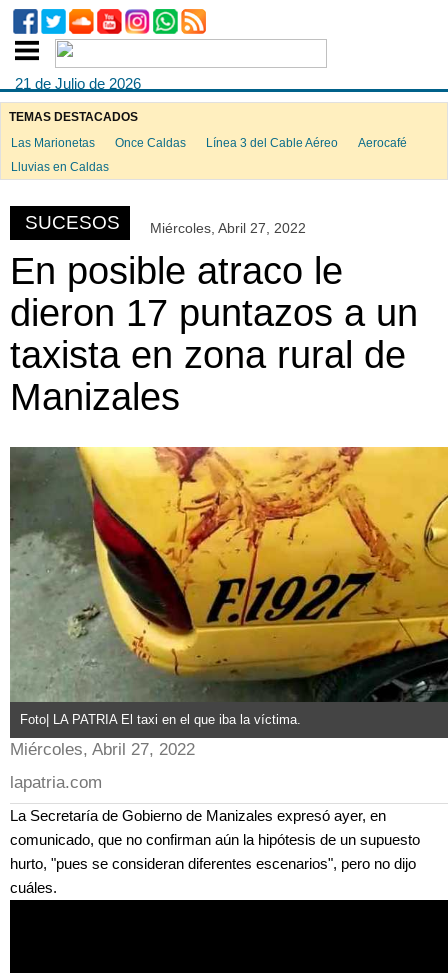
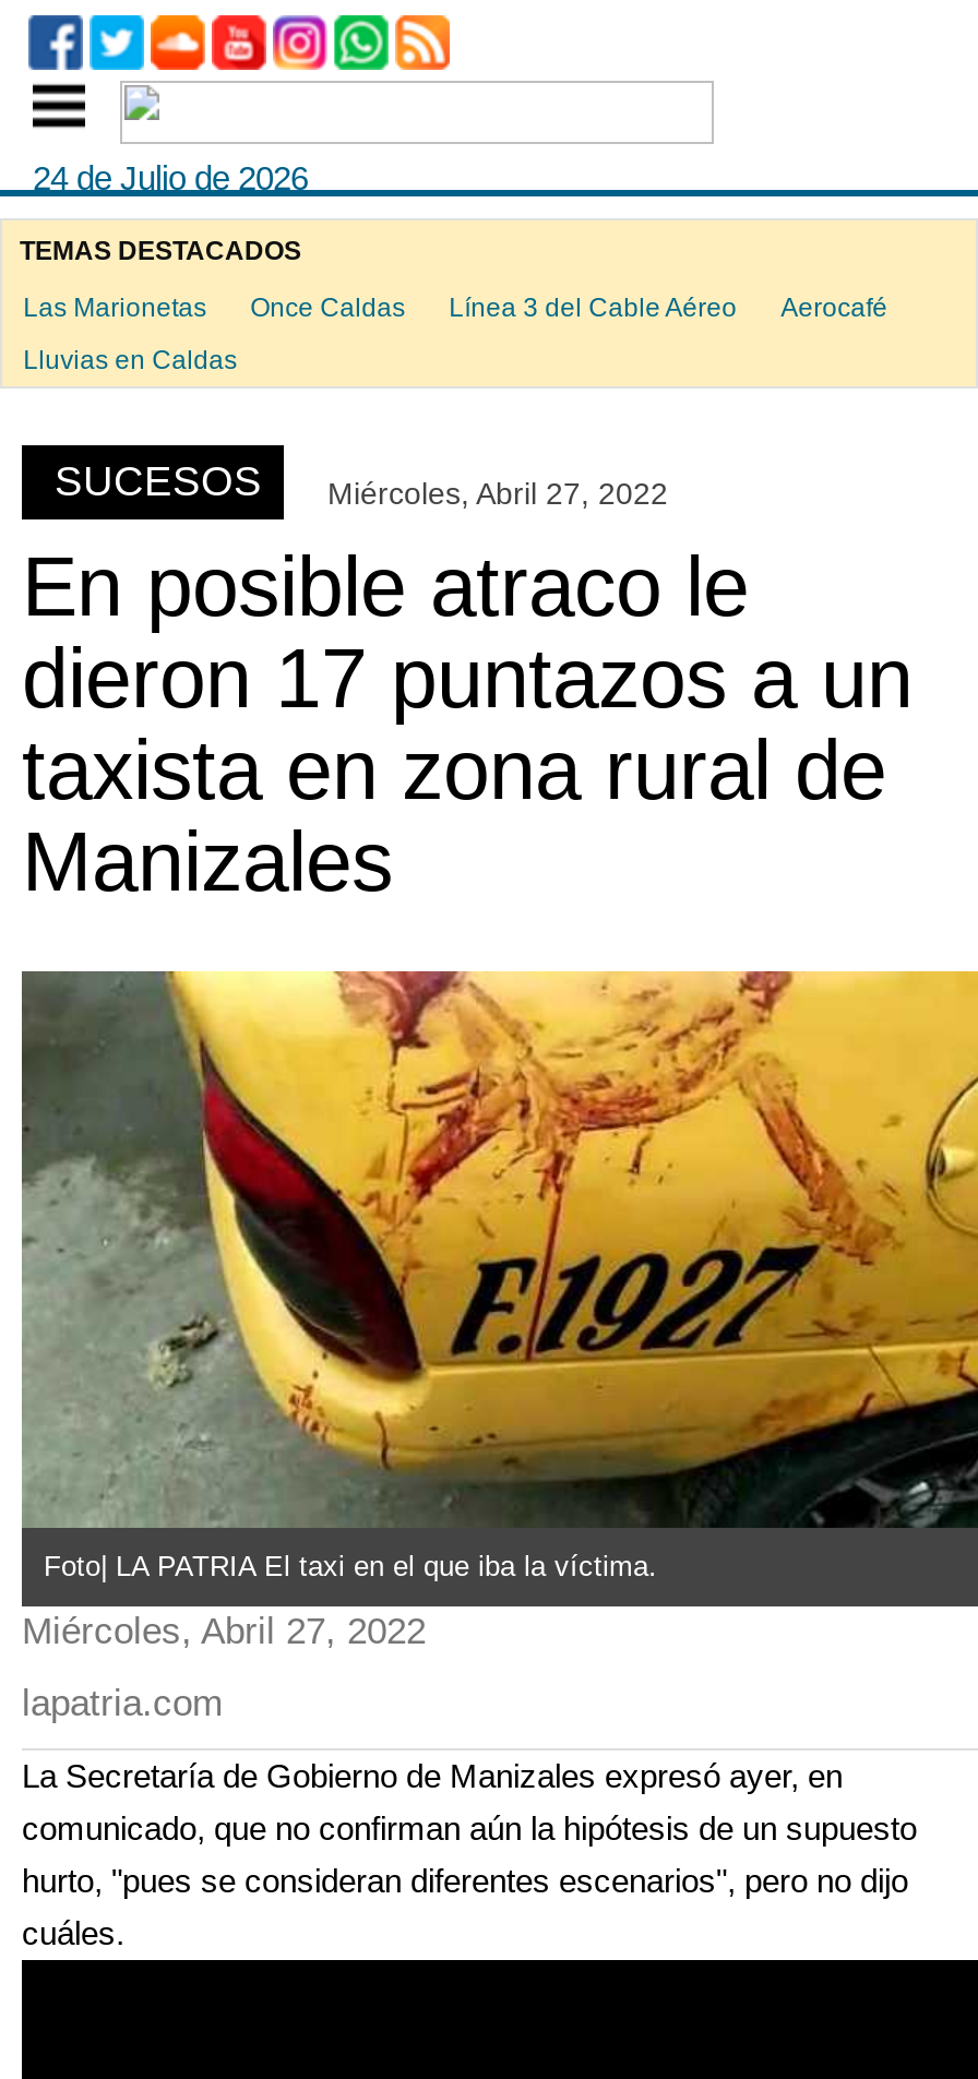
- 21 de Julio de 2026
+ 24 de Julio de 2026
